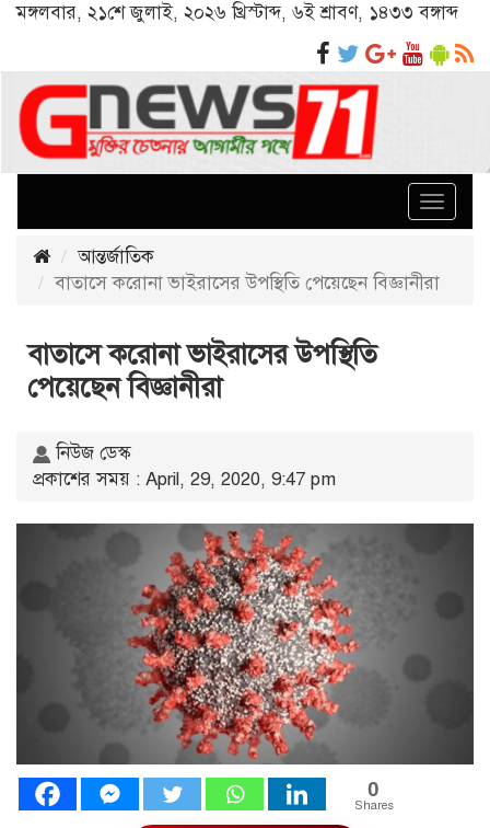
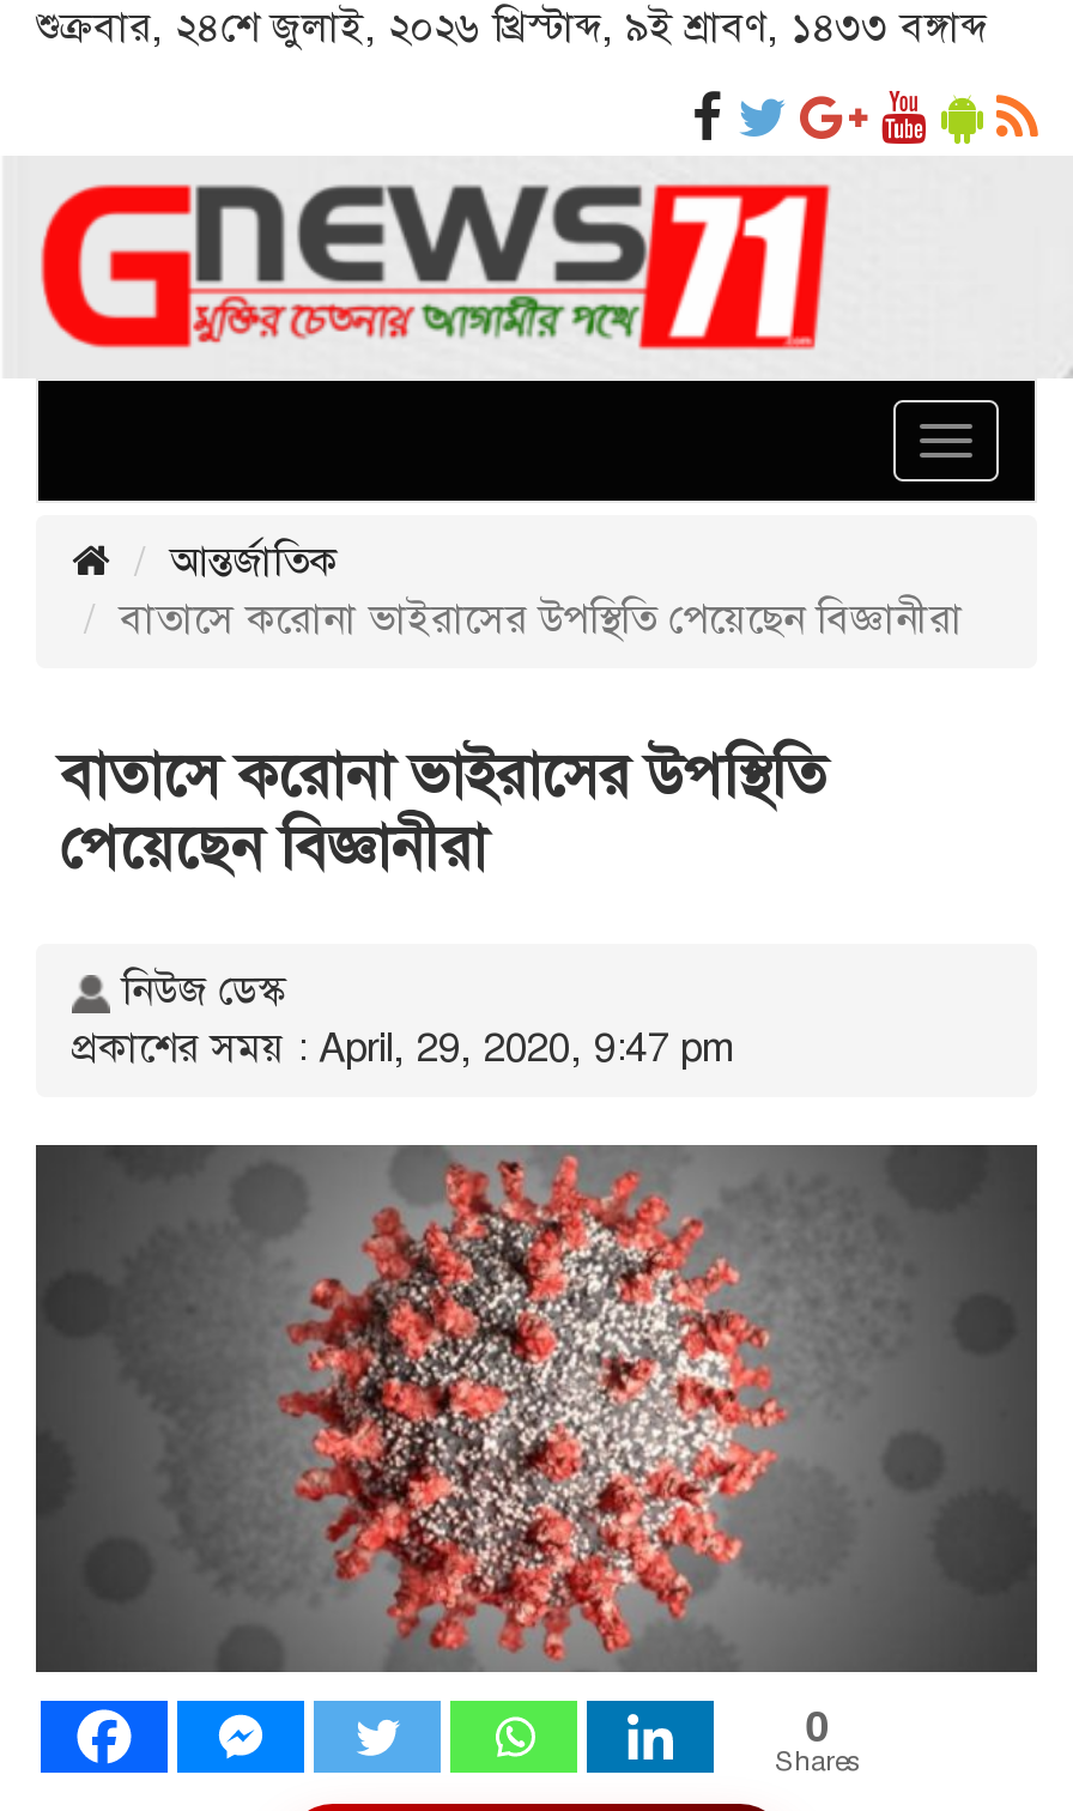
- মঙ্গলবার, ২১শে জুলাই, ২০২৬ খ্রিস্টাব্দ, ৬ই শ্রাবণ, ১৪৩৩ বঙ্গাব্দ
+ শুক্রবার, ২৪শে জুলাই, ২০২৬ খ্রিস্টাব্দ, ৯ই শ্রাবণ, ১৪৩৩ বঙ্গাব্দ
